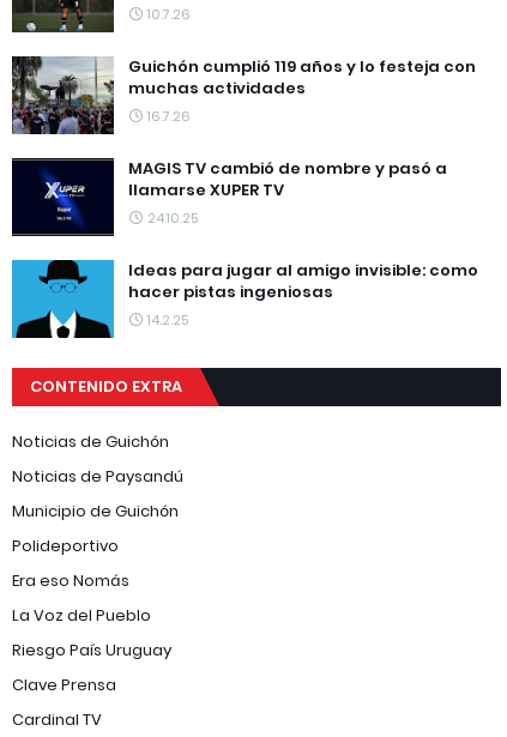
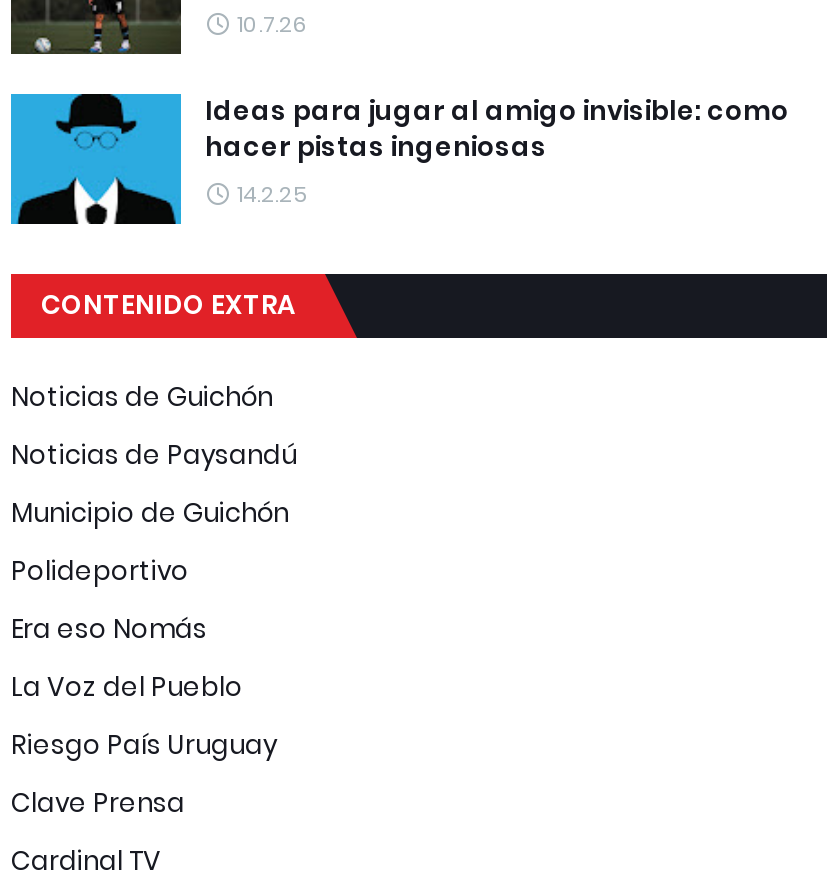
- [image]
- Guichón cumplió 119 años y lo festeja con
- muchas actividades
- 16.7.26
- MAGIS TV cambió de nombre y pasó a
- llamarse XUPER TV
- 24.10.25

- [image]
